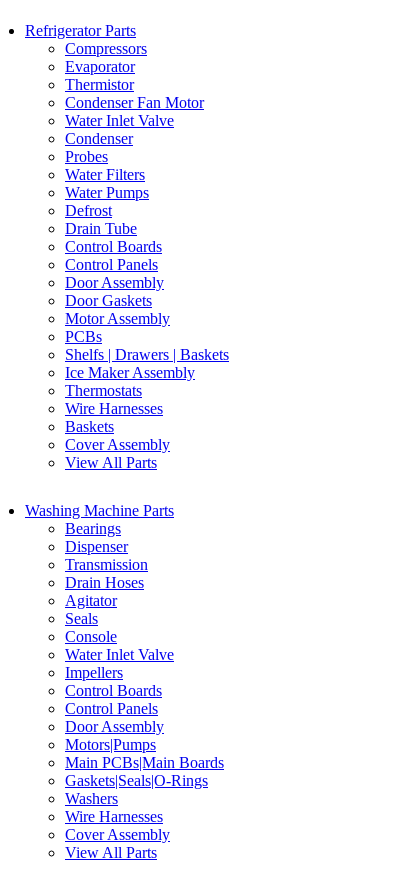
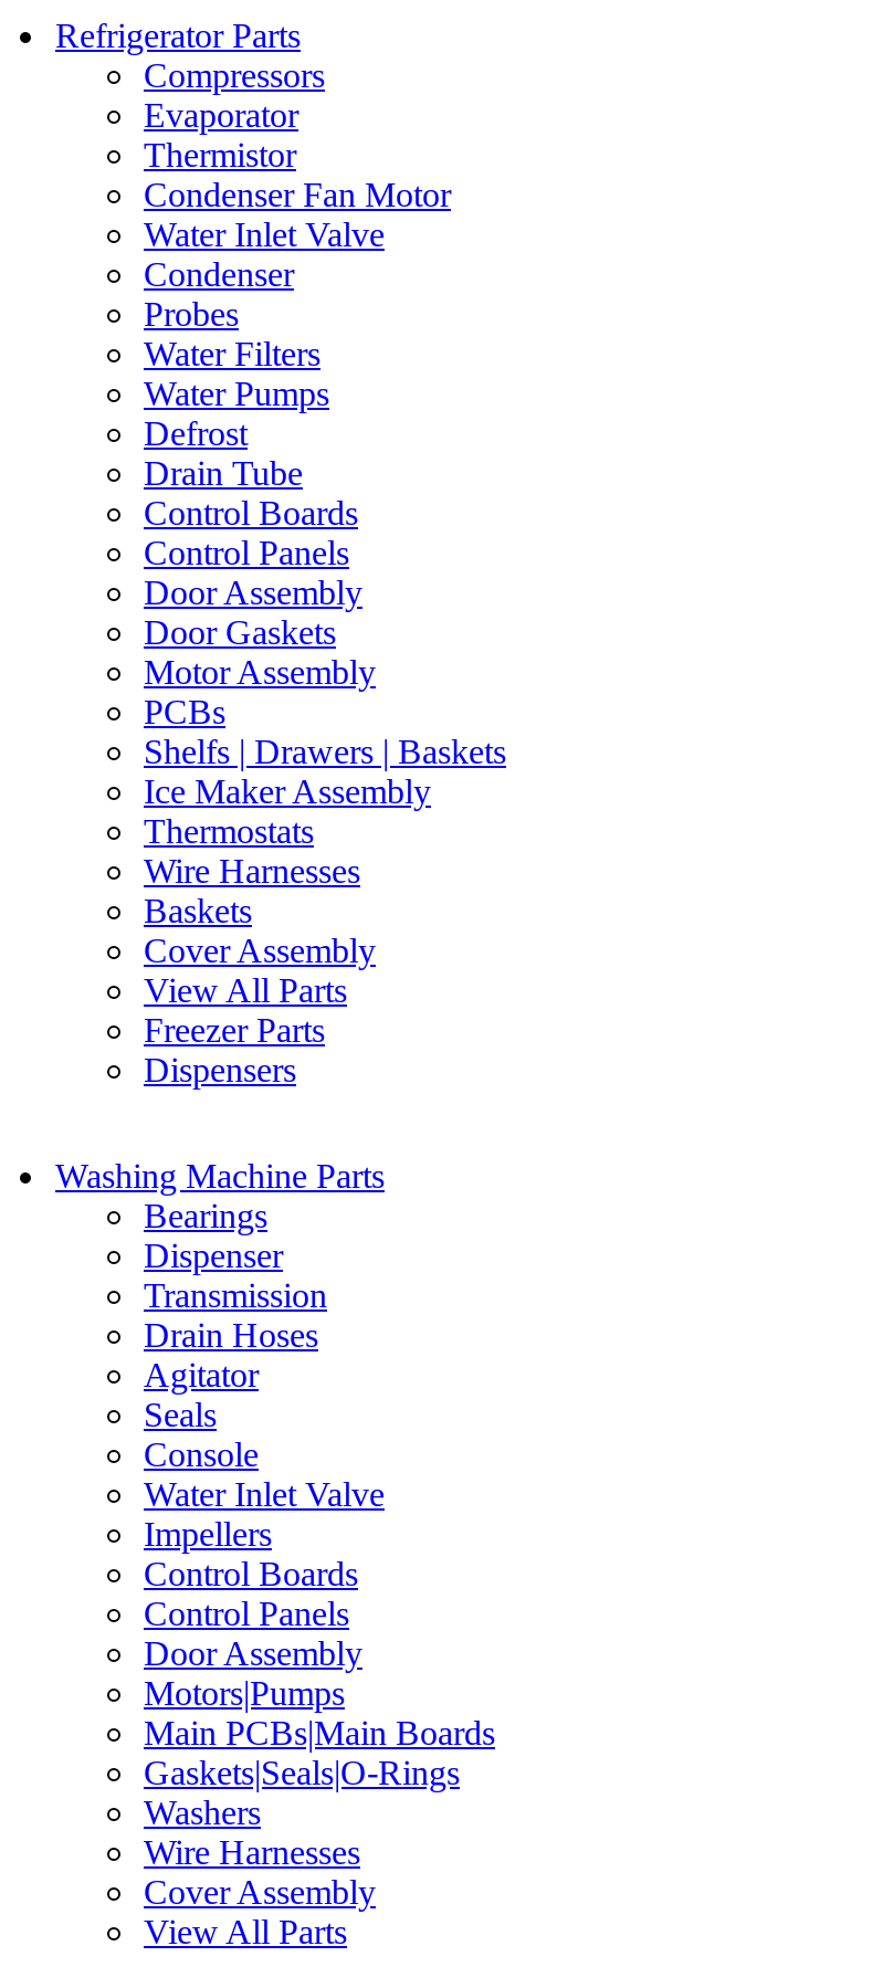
+ Freezer Parts
+ Dispensers
